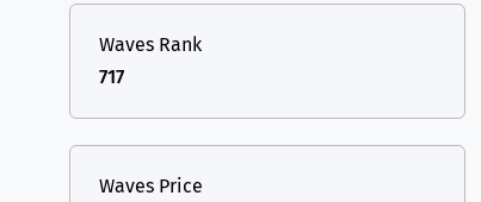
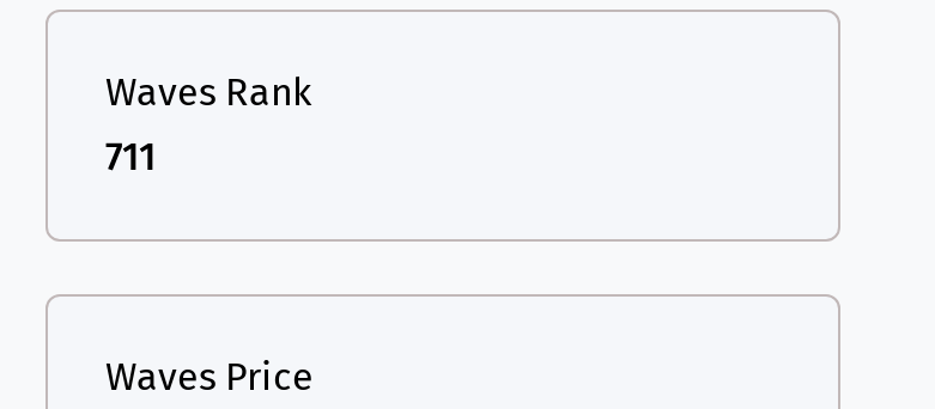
- 717
+ 711
